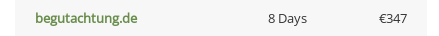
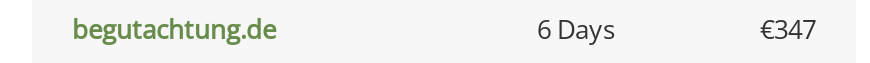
- 8 Days
+ 6 Days
